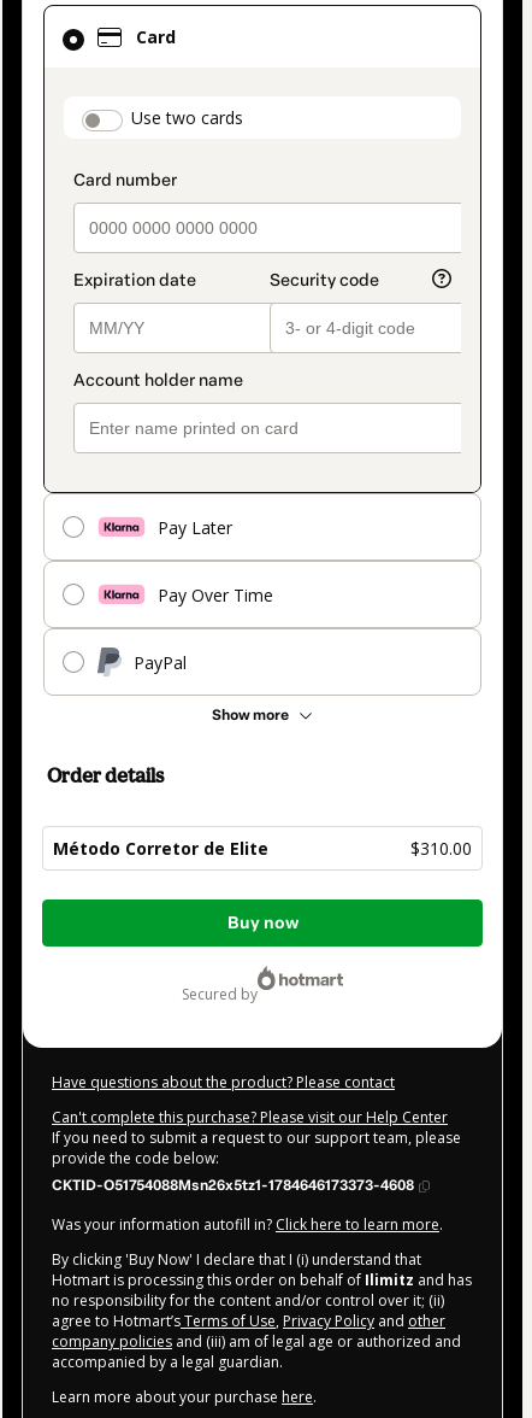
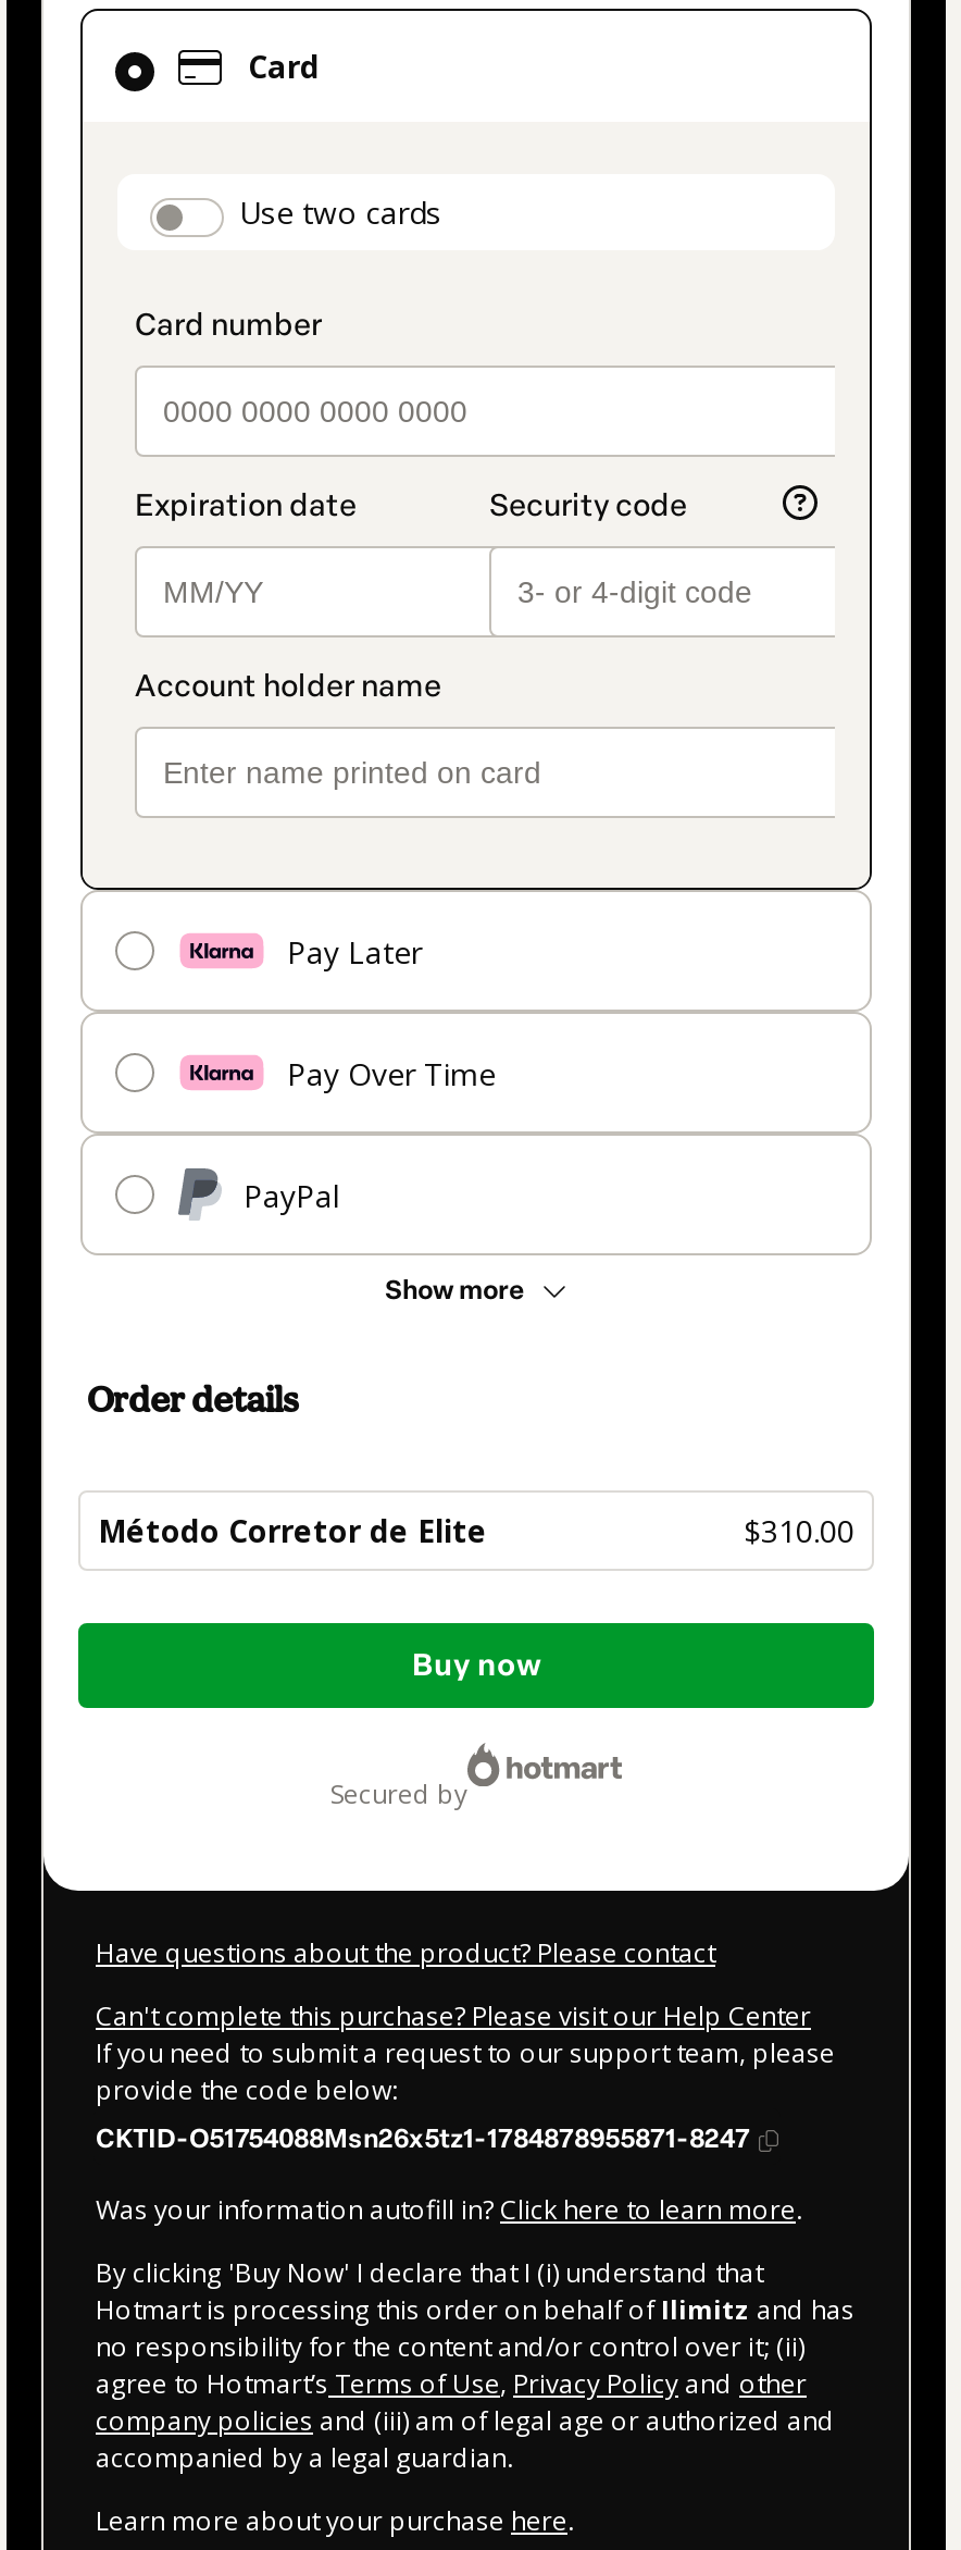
- CKTID-O51754088Msn26x5tz1-1784646173373-4608
+ CKTID-O51754088Msn26x5tz1-1784878955871-8247
